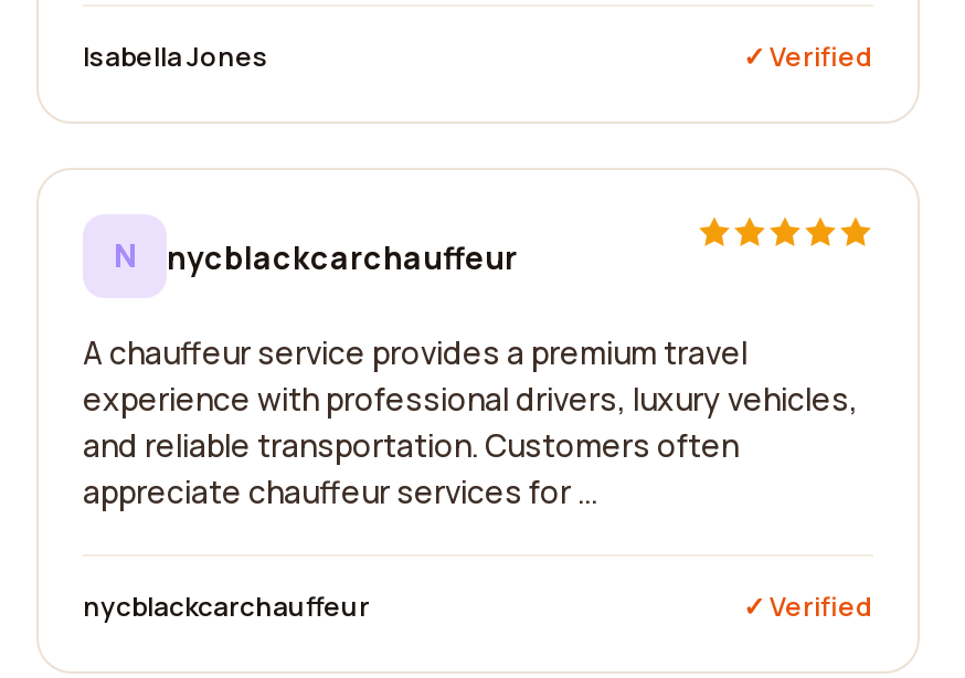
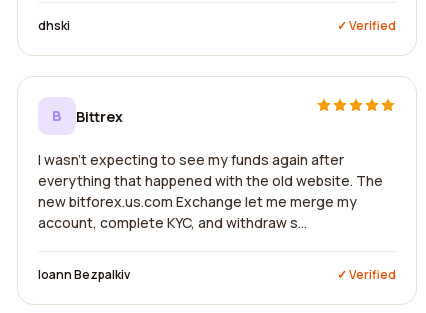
- Isabella Jones
+ dhski

- N
- nycblackcarchauffeur
+ B
+ Bittrex

- A chauffeur service provides a premium travel
- experience with professional drivers, luxury vehicles,
- and reliable transportation. Customers often
- appreciate chauffeur services for ...
+ I wasn't expecting to see my funds again after
+ everything that happened with the old website. The
+ new bitforex.us.com Exchange let me merge my
+ account, complete KYC, and withdraw s...

- nycblackcarchauffeur
+ Ioann Bezpalkiv
